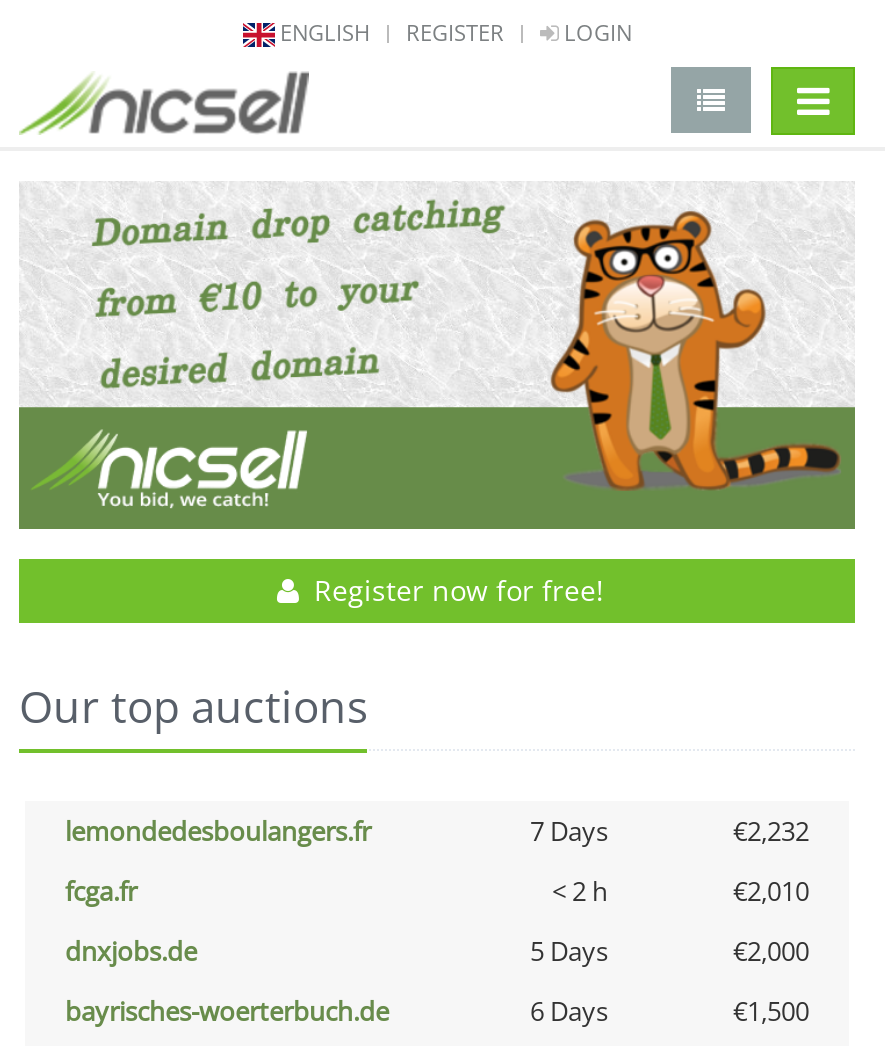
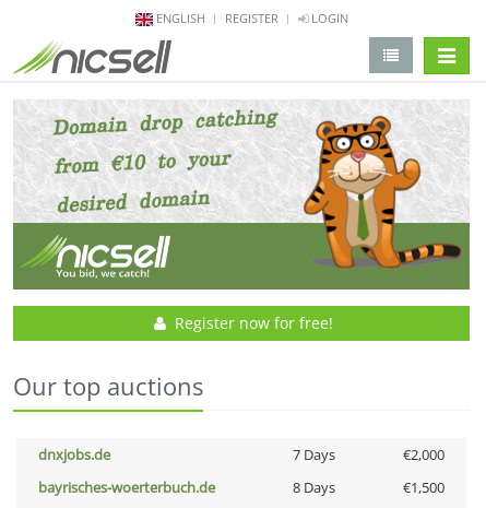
- lemondedesboulangers.fr
- 7 Days
- €2,232
- fcga.fr
- < 2 h
- €2,010

- 5 Days
+ 7 Days

- 6 Days
+ 8 Days
